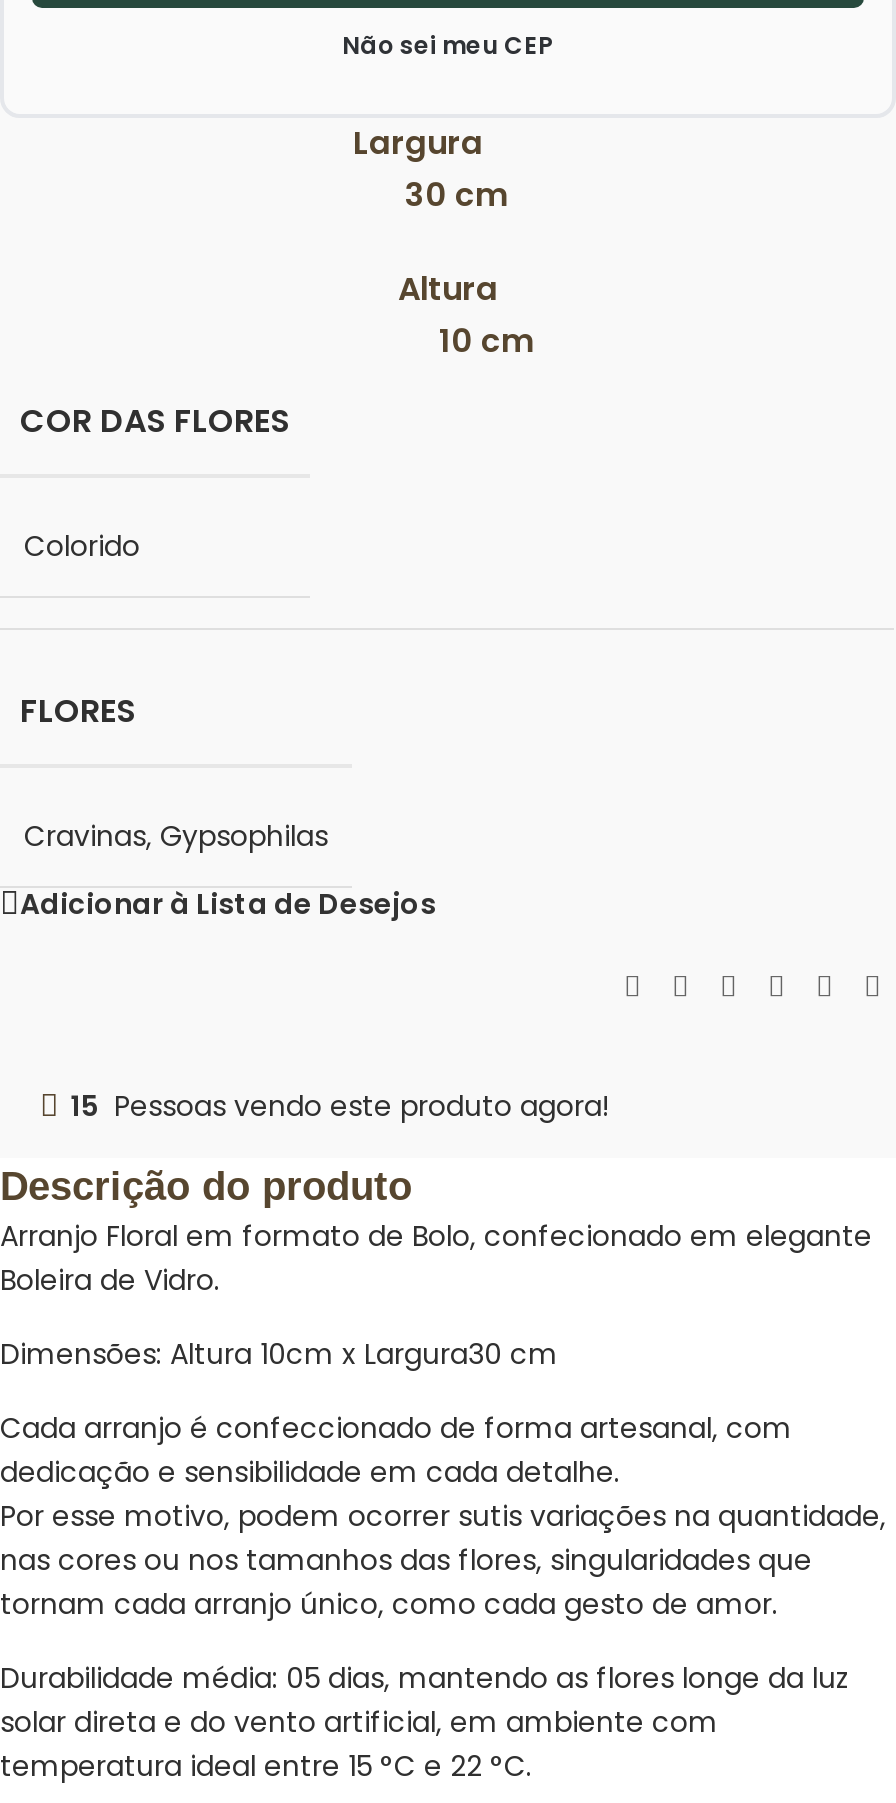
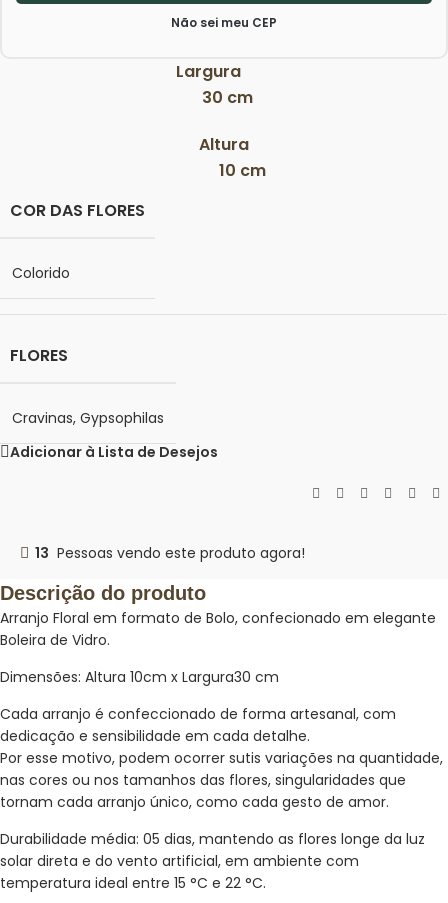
- 15 Pessoas vendo este produto agora!
+ 13 Pessoas vendo este produto agora!
